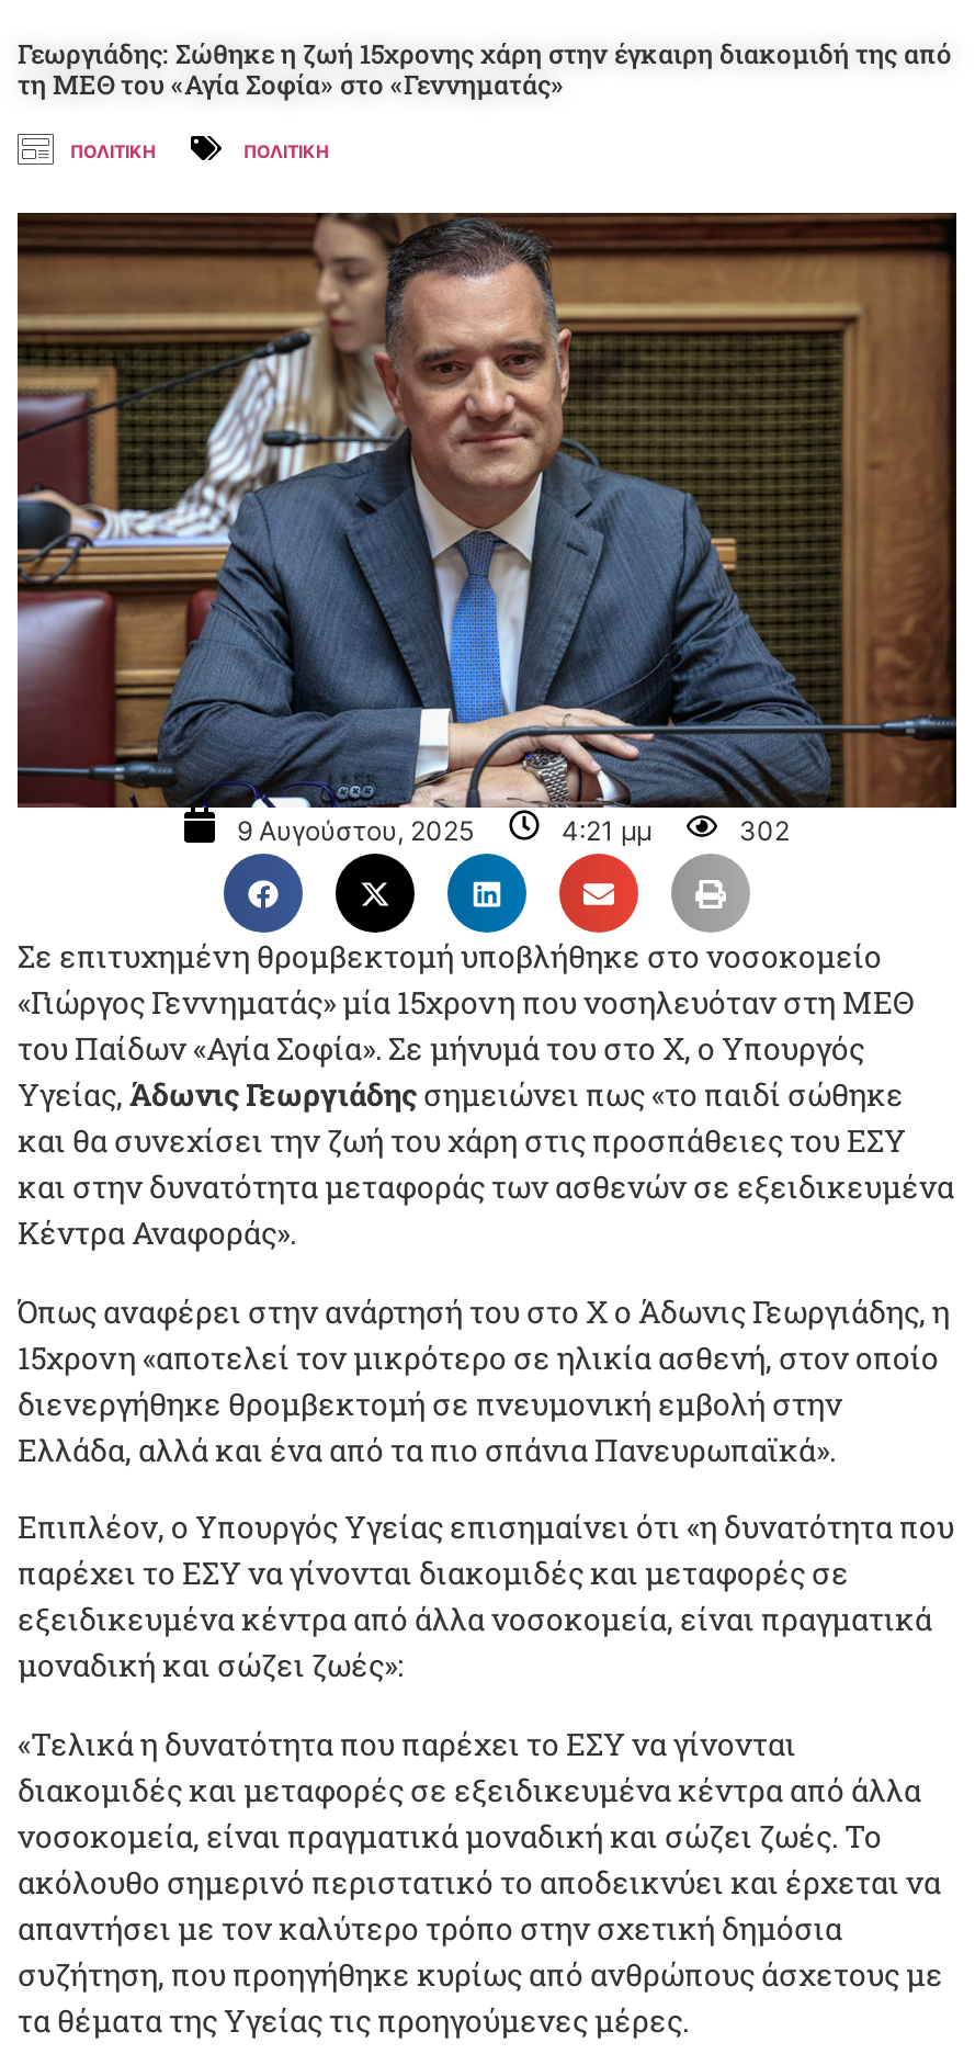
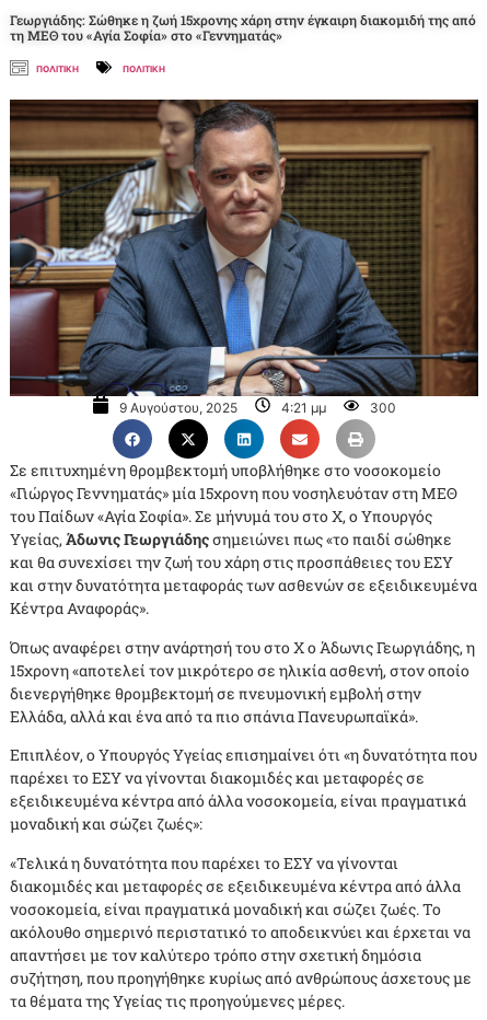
- 302
+ 300
